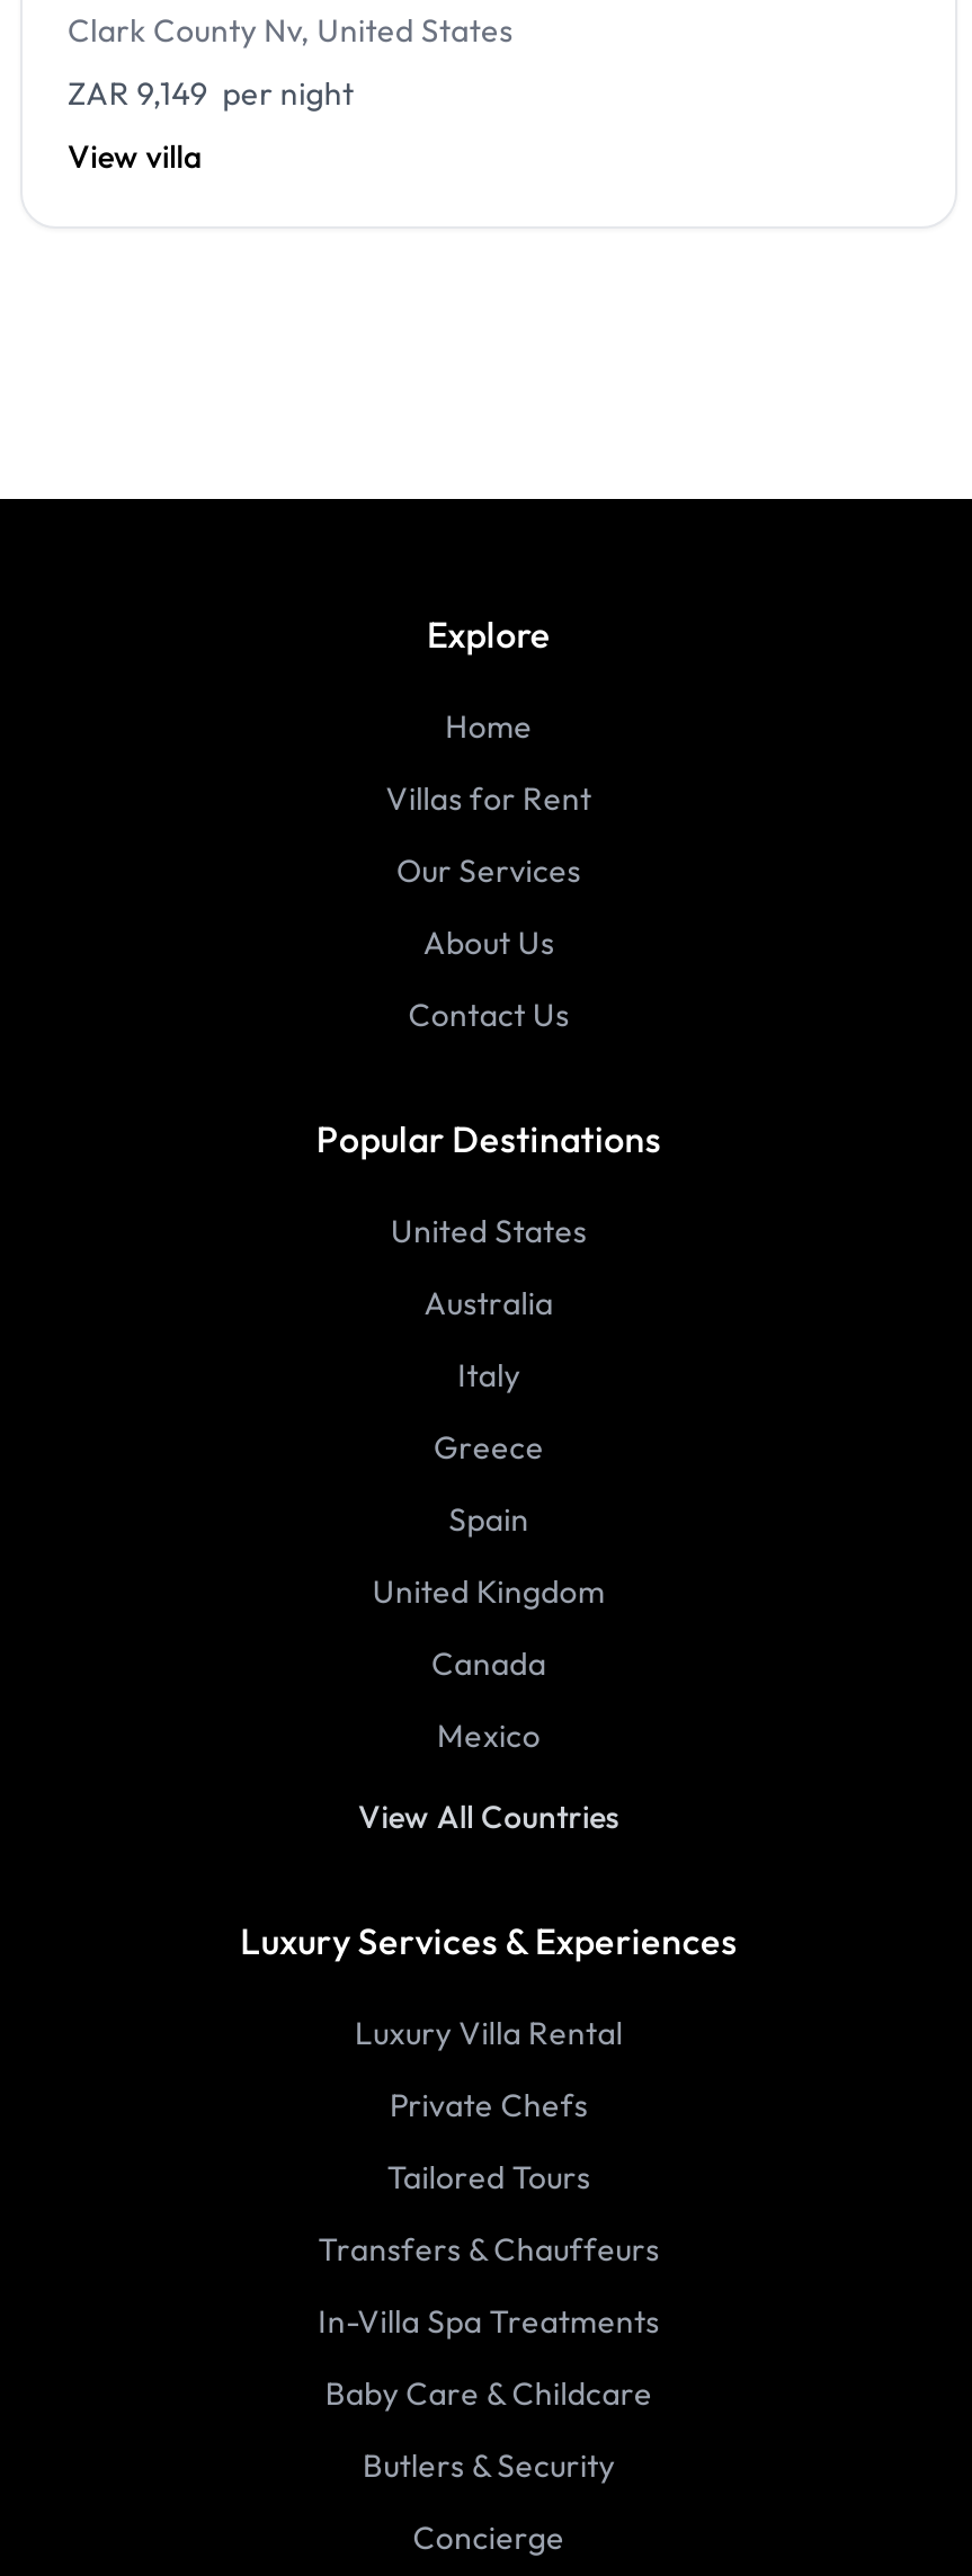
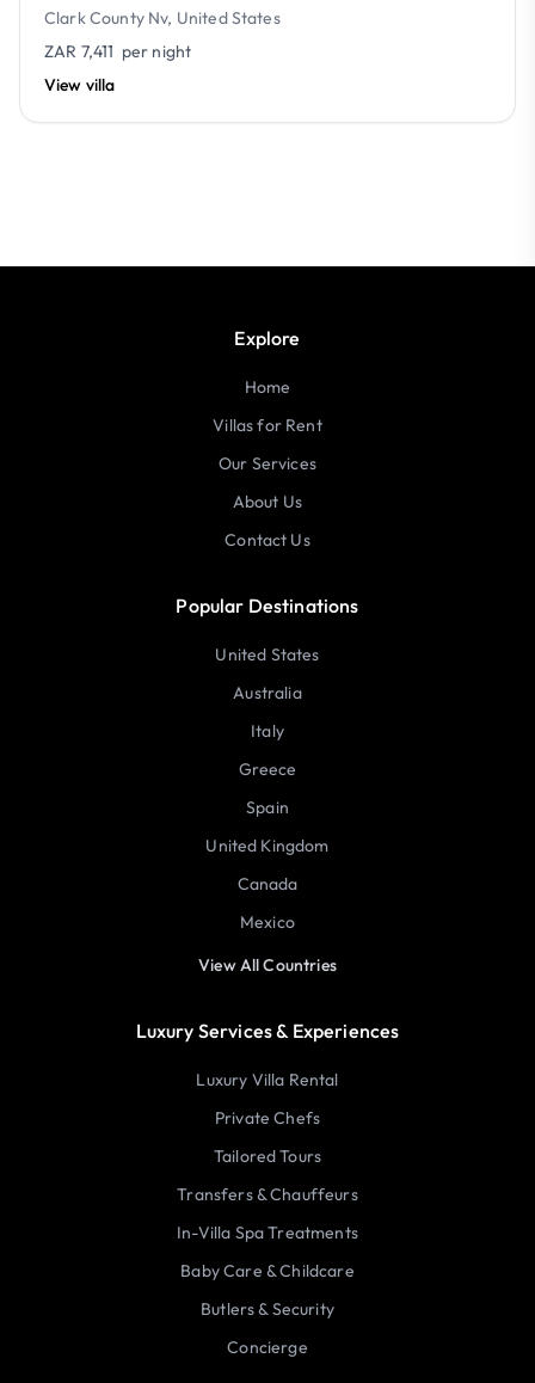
- ZAR 9,149 per night
+ ZAR 7,411 per night
